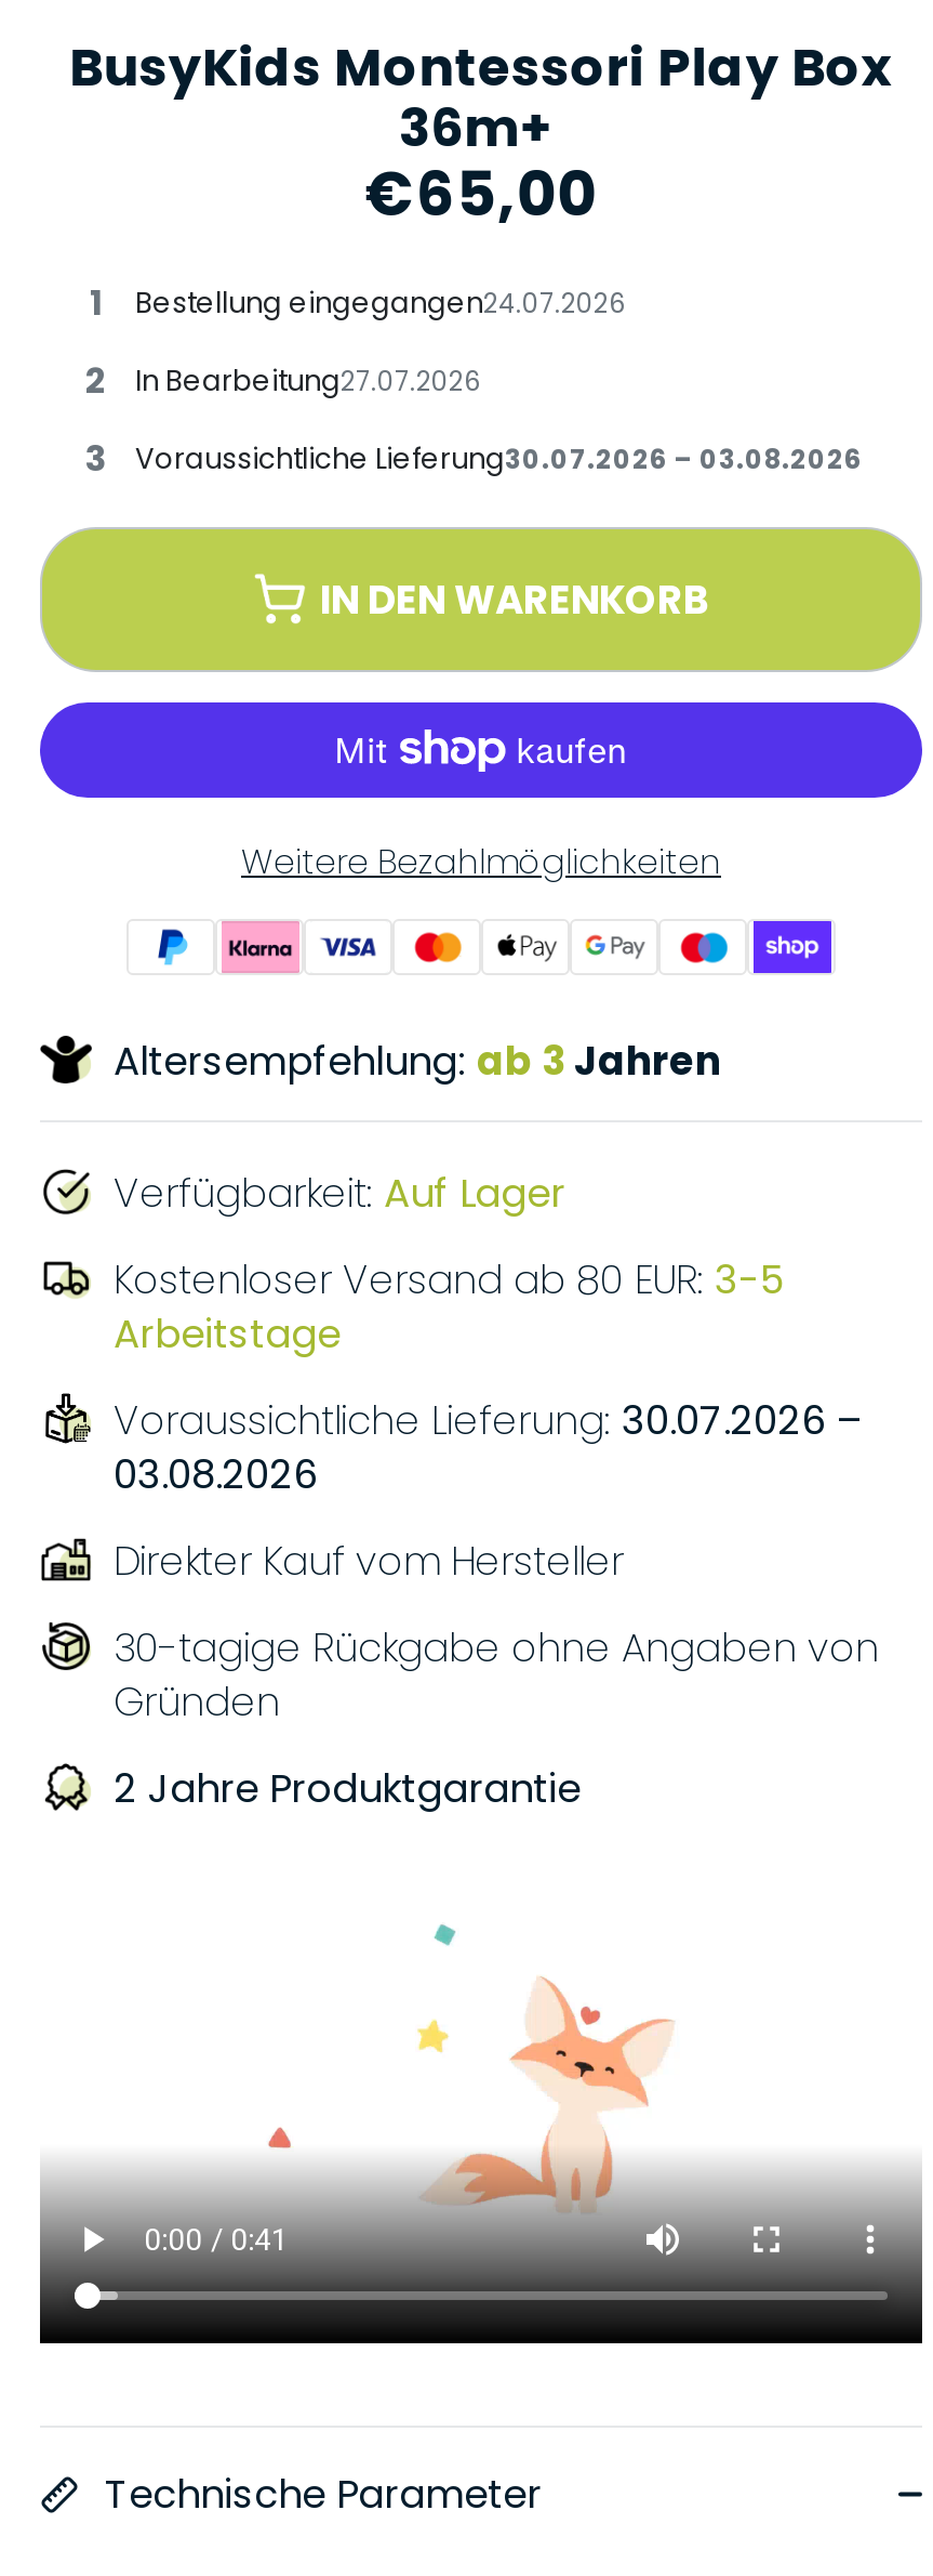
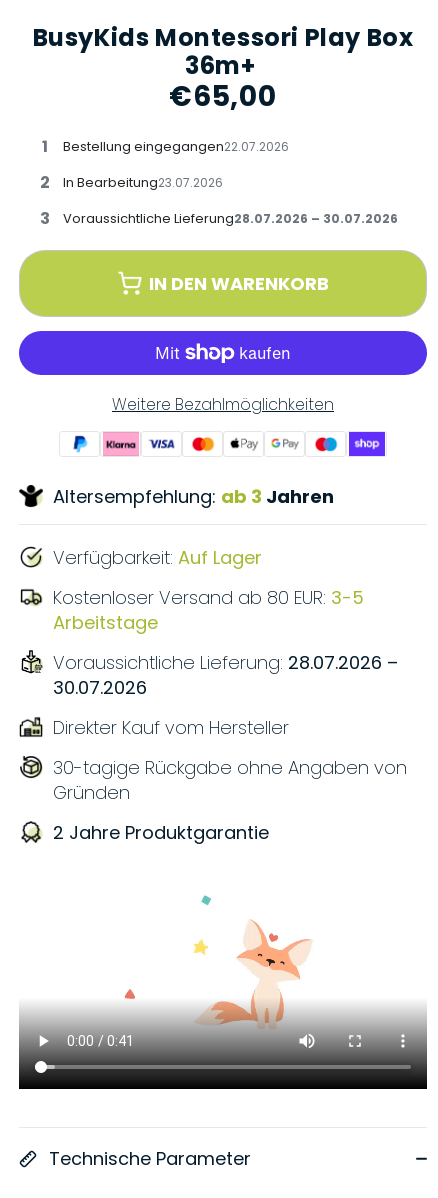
- Bestellung eingegangen24.07.2026
+ Bestellung eingegangen22.07.2026

- In Bearbeitung27.07.2026
+ In Bearbeitung23.07.2026

- Voraussichtliche Lieferung30.07.2026 – 03.08.2026
+ Voraussichtliche Lieferung28.07.2026 – 30.07.2026

- Voraussichtliche Lieferung: 30.07.2026 –
+ Voraussichtliche Lieferung: 28.07.2026 –

- 03.08.2026
+ 30.07.2026
